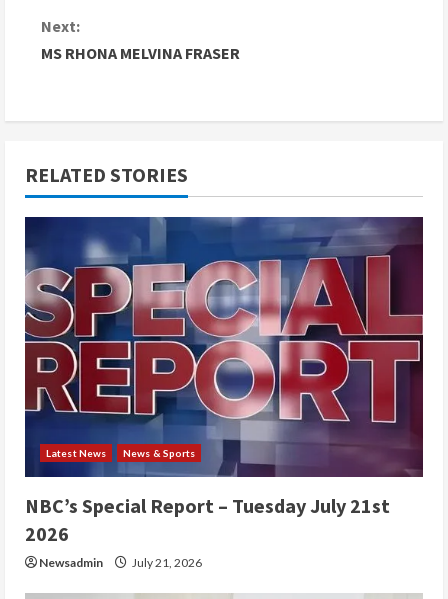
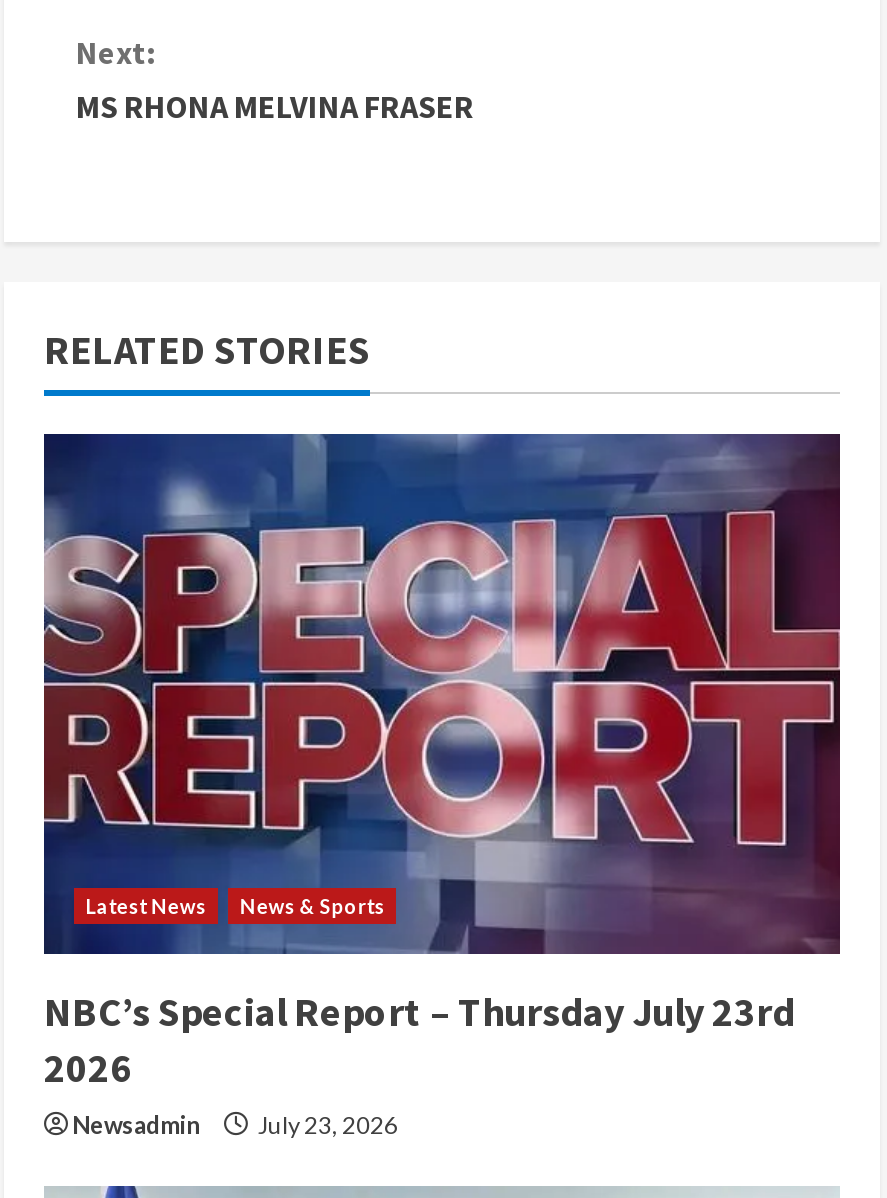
- NBC’s Special Report – Tuesday July 21st
+ NBC’s Special Report – Thursday July 23rd

- Newsadmin July 21, 2026
+ Newsadmin July 23, 2026
